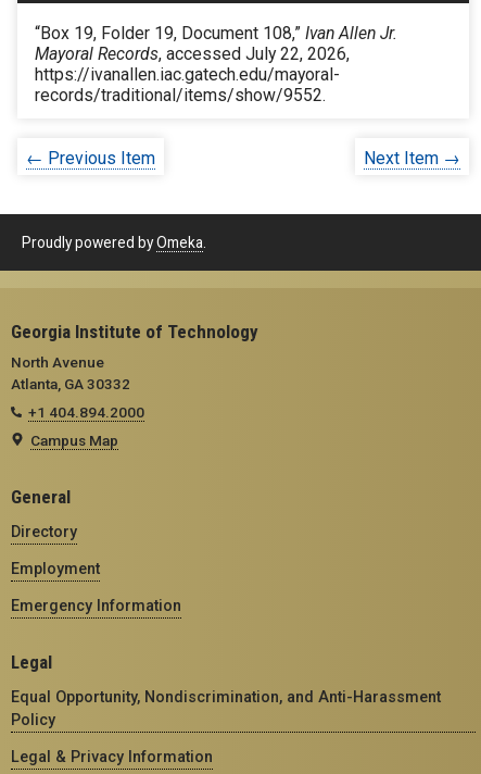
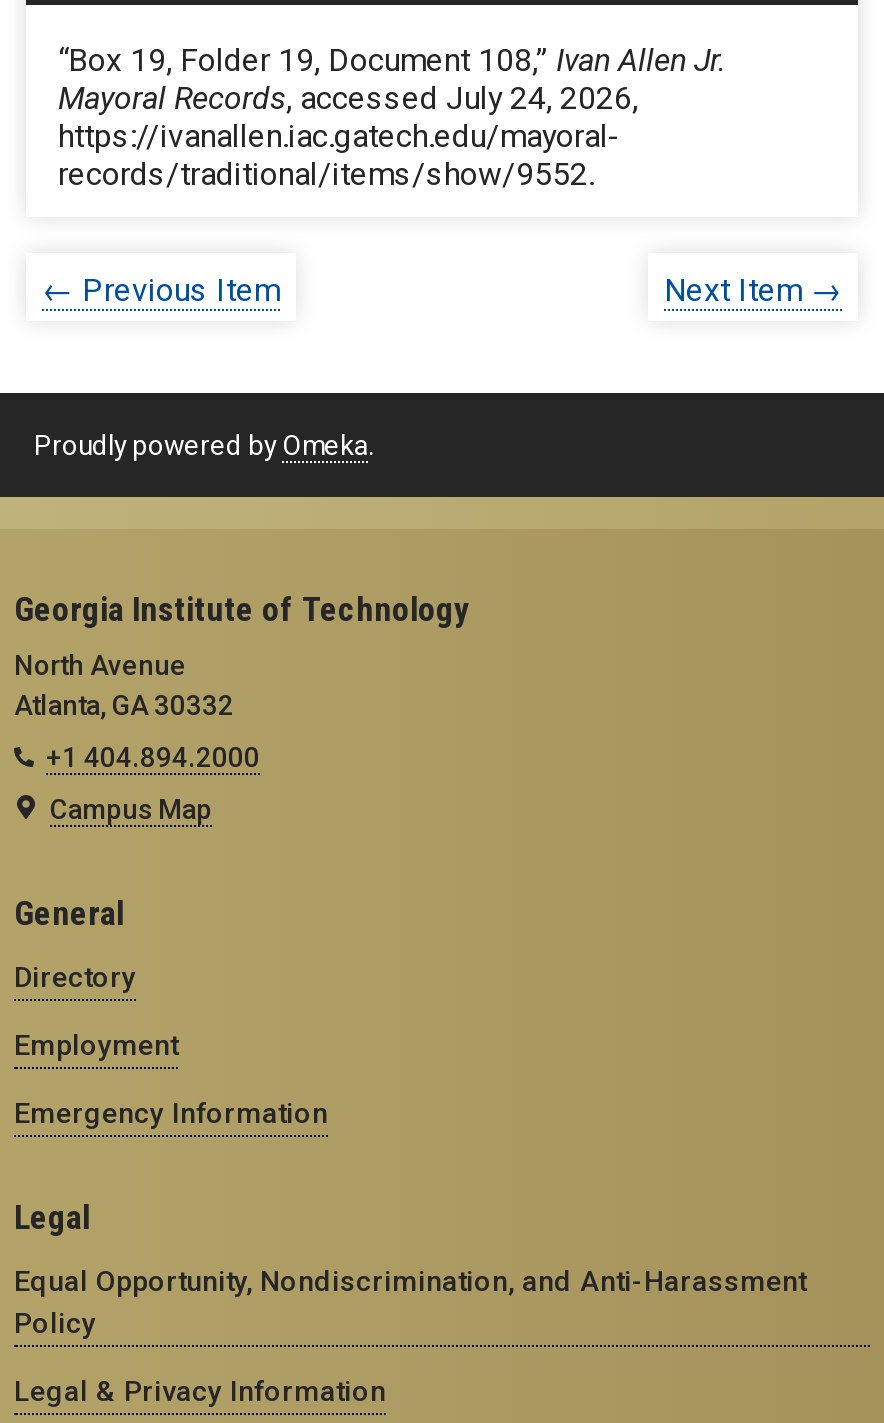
- Mayoral Records, accessed July 22, 2026,
+ Mayoral Records, accessed July 24, 2026,
